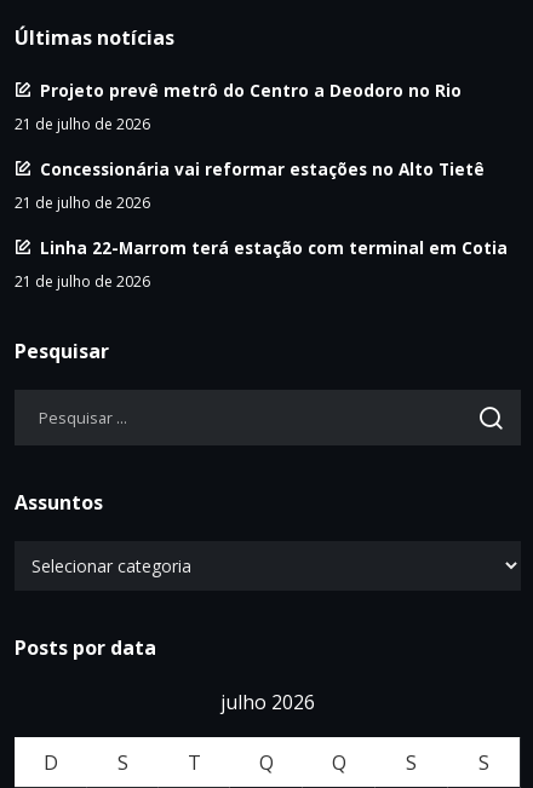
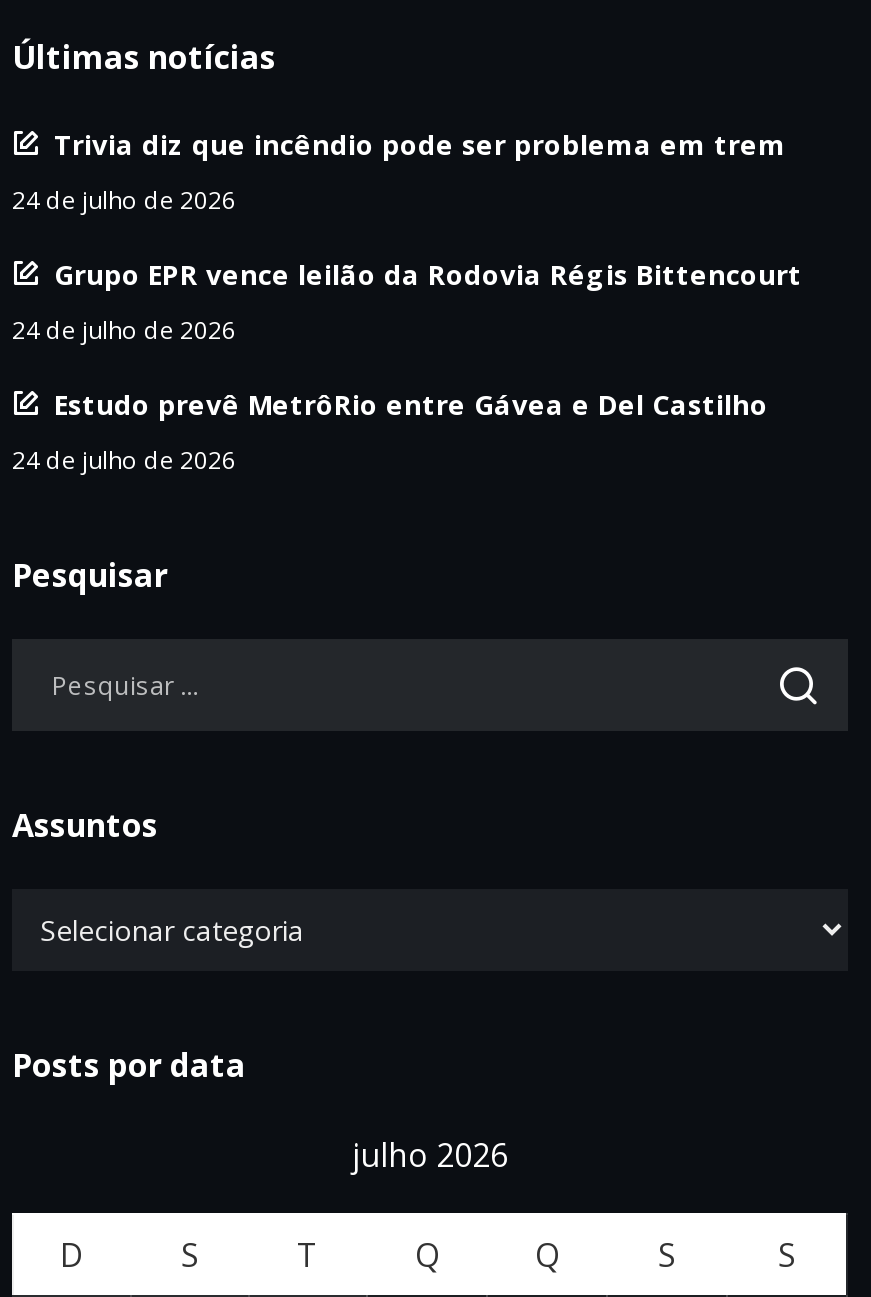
- Projeto prevê metrô do Centro a Deodoro no Rio
+ Trivia diz que incêndio pode ser problema em trem

- 21 de julho de 2026
+ 24 de julho de 2026

- Concessionária vai reformar estações no Alto Tietê
+ Grupo EPR vence leilão da Rodovia Régis Bittencourt

- 21 de julho de 2026
+ 24 de julho de 2026

- Linha 22-Marrom terá estação com terminal em Cotia
+ Estudo prevê MetrôRio entre Gávea e Del Castilho

- 21 de julho de 2026
+ 24 de julho de 2026
